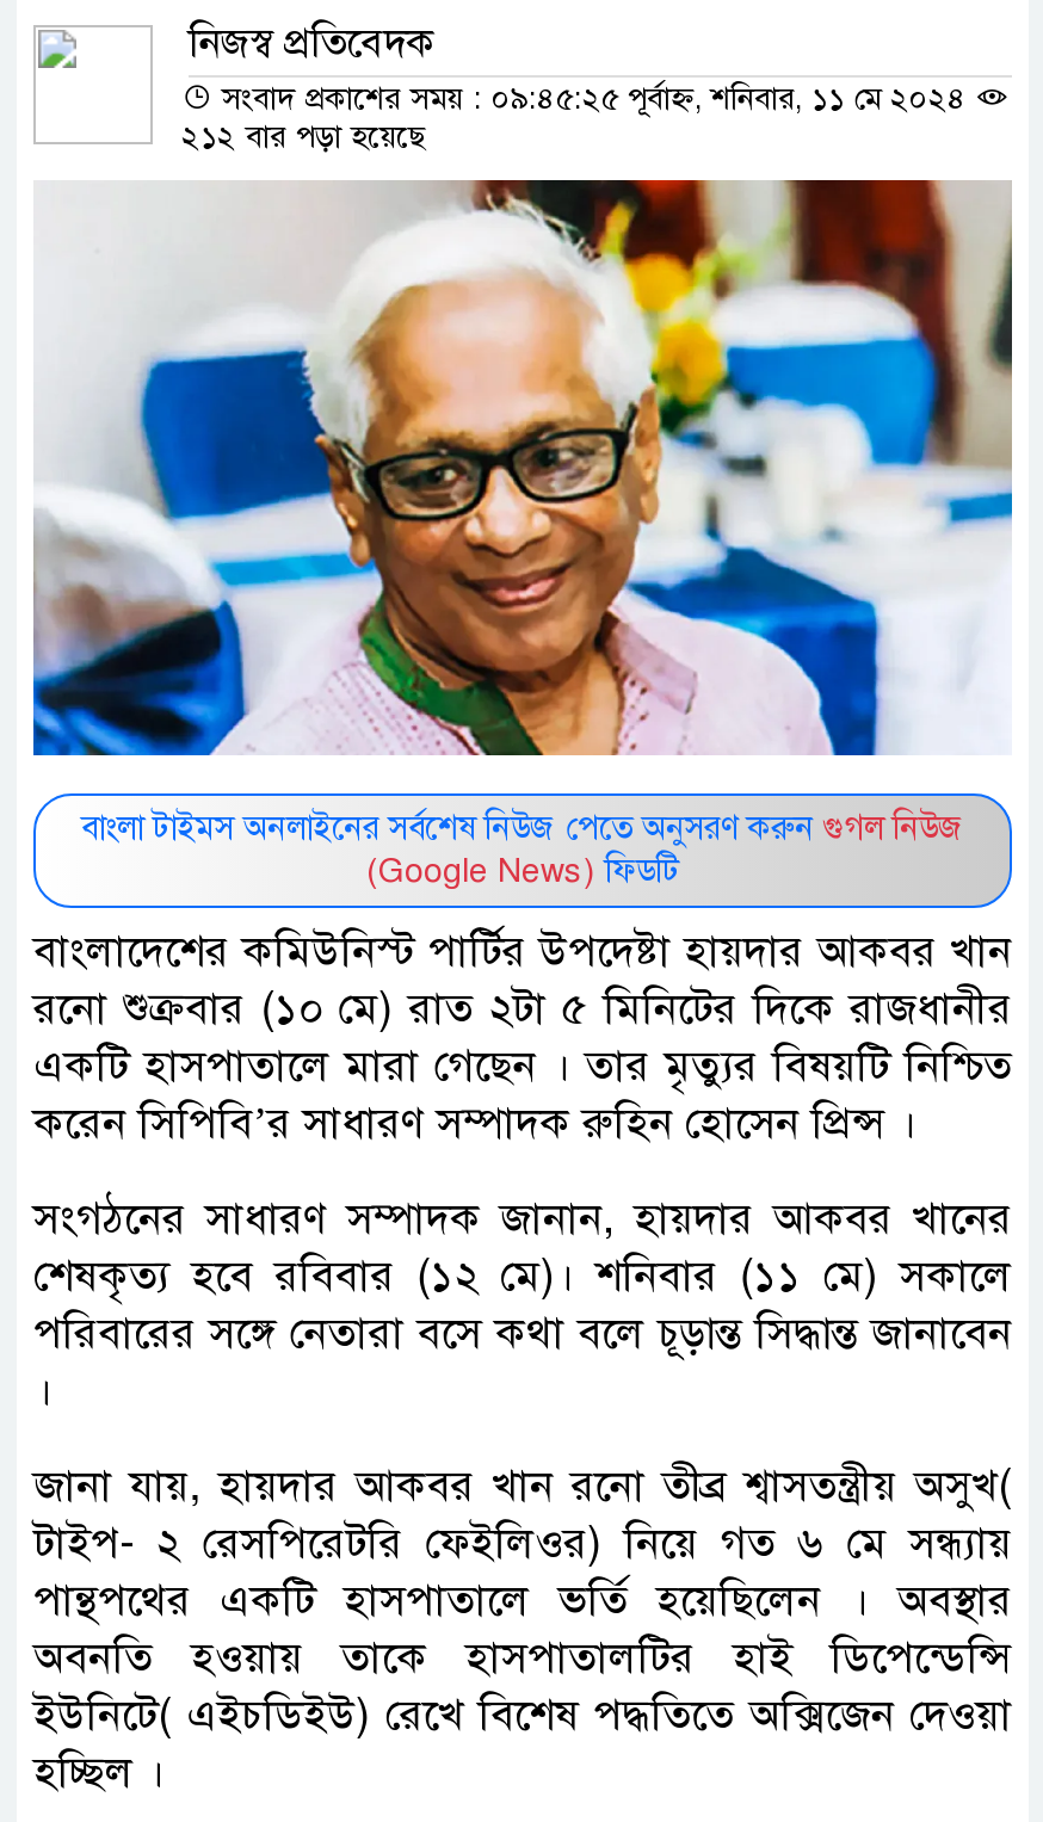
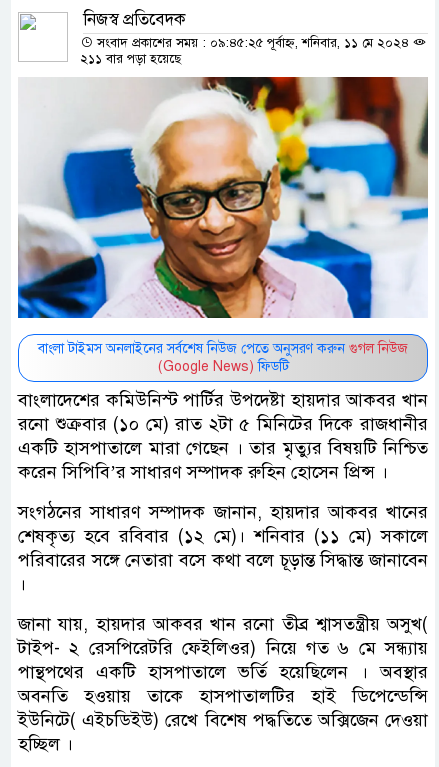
- ২১২ বার পড়া হয়েছে
+ ২১১ বার পড়া হয়েছে
